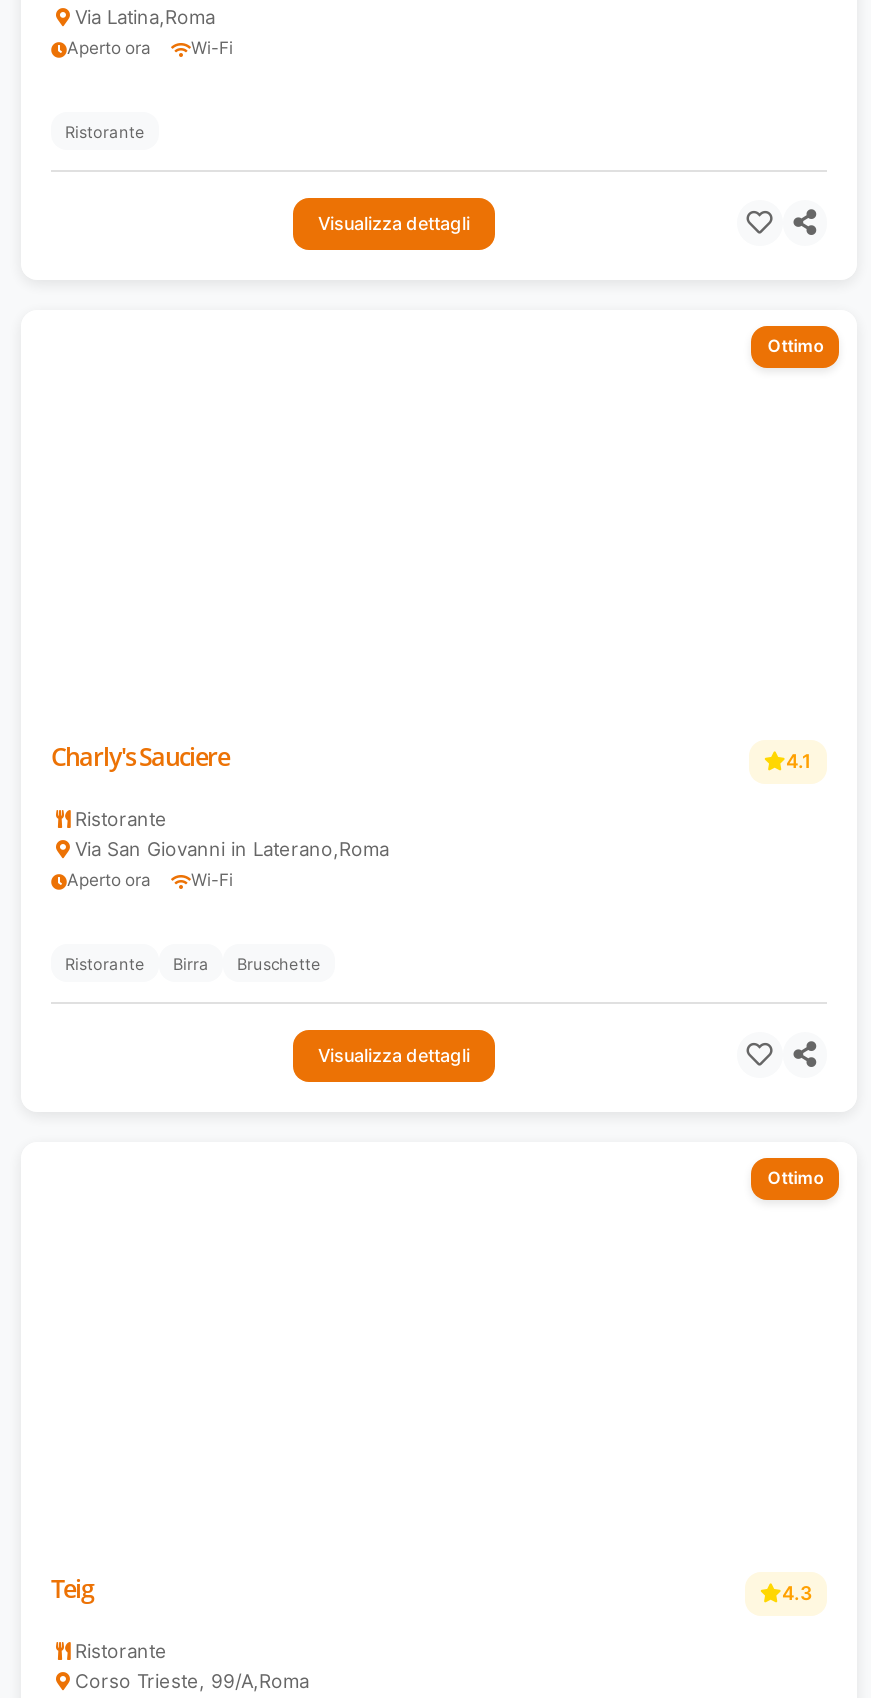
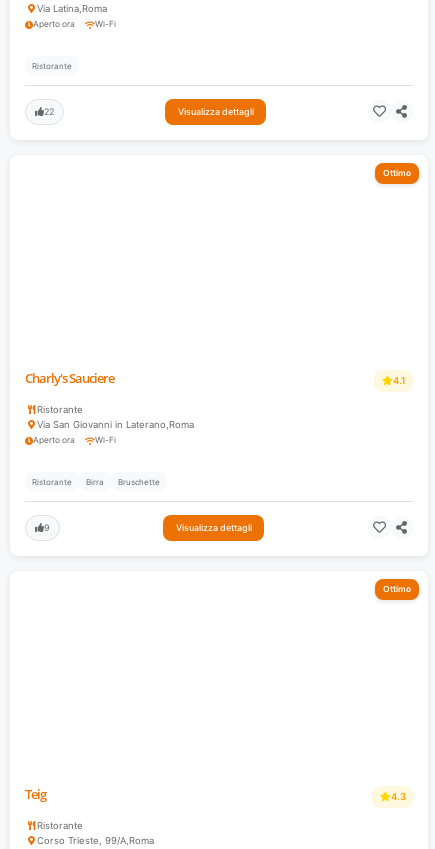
+ 22

+ 9
